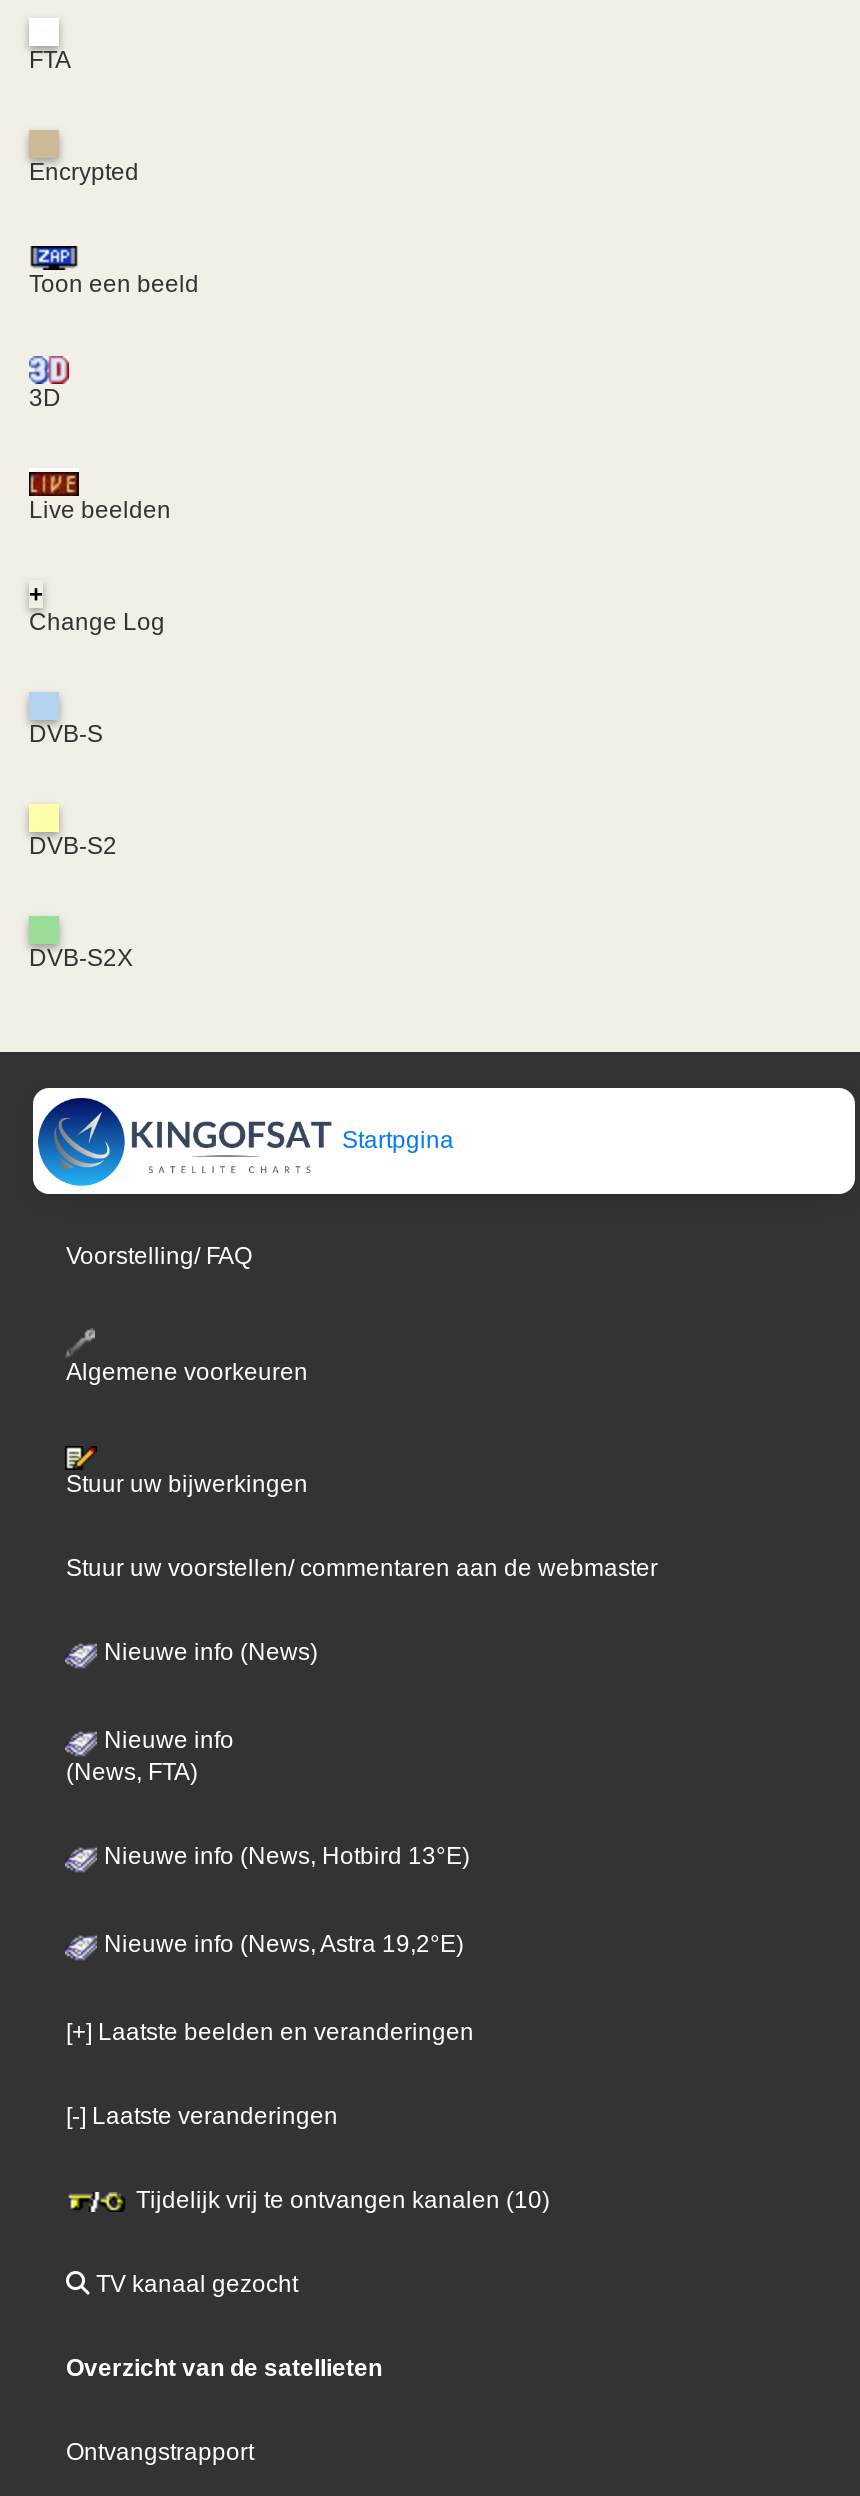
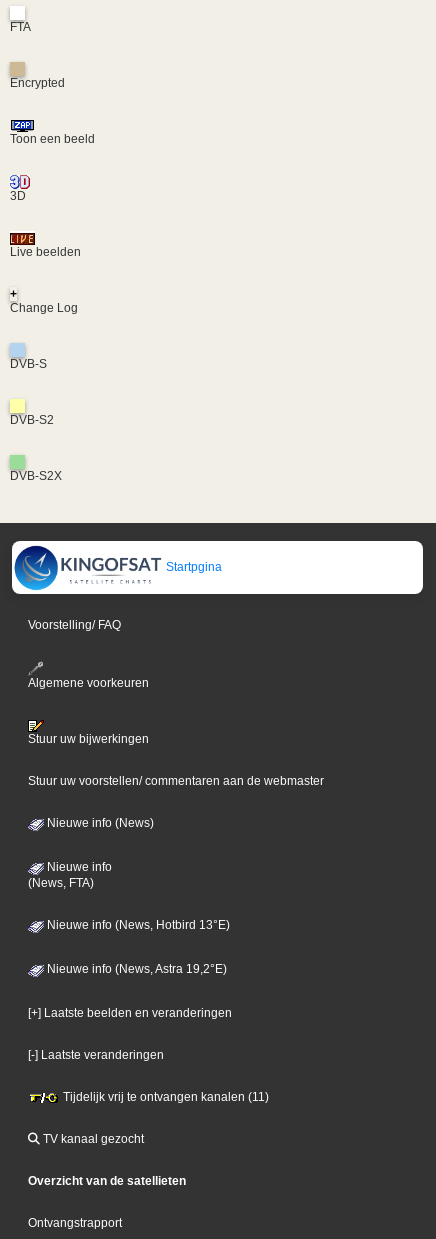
- Tijdelijk vrij te ontvangen kanalen (10)
+ Tijdelijk vrij te ontvangen kanalen (11)
